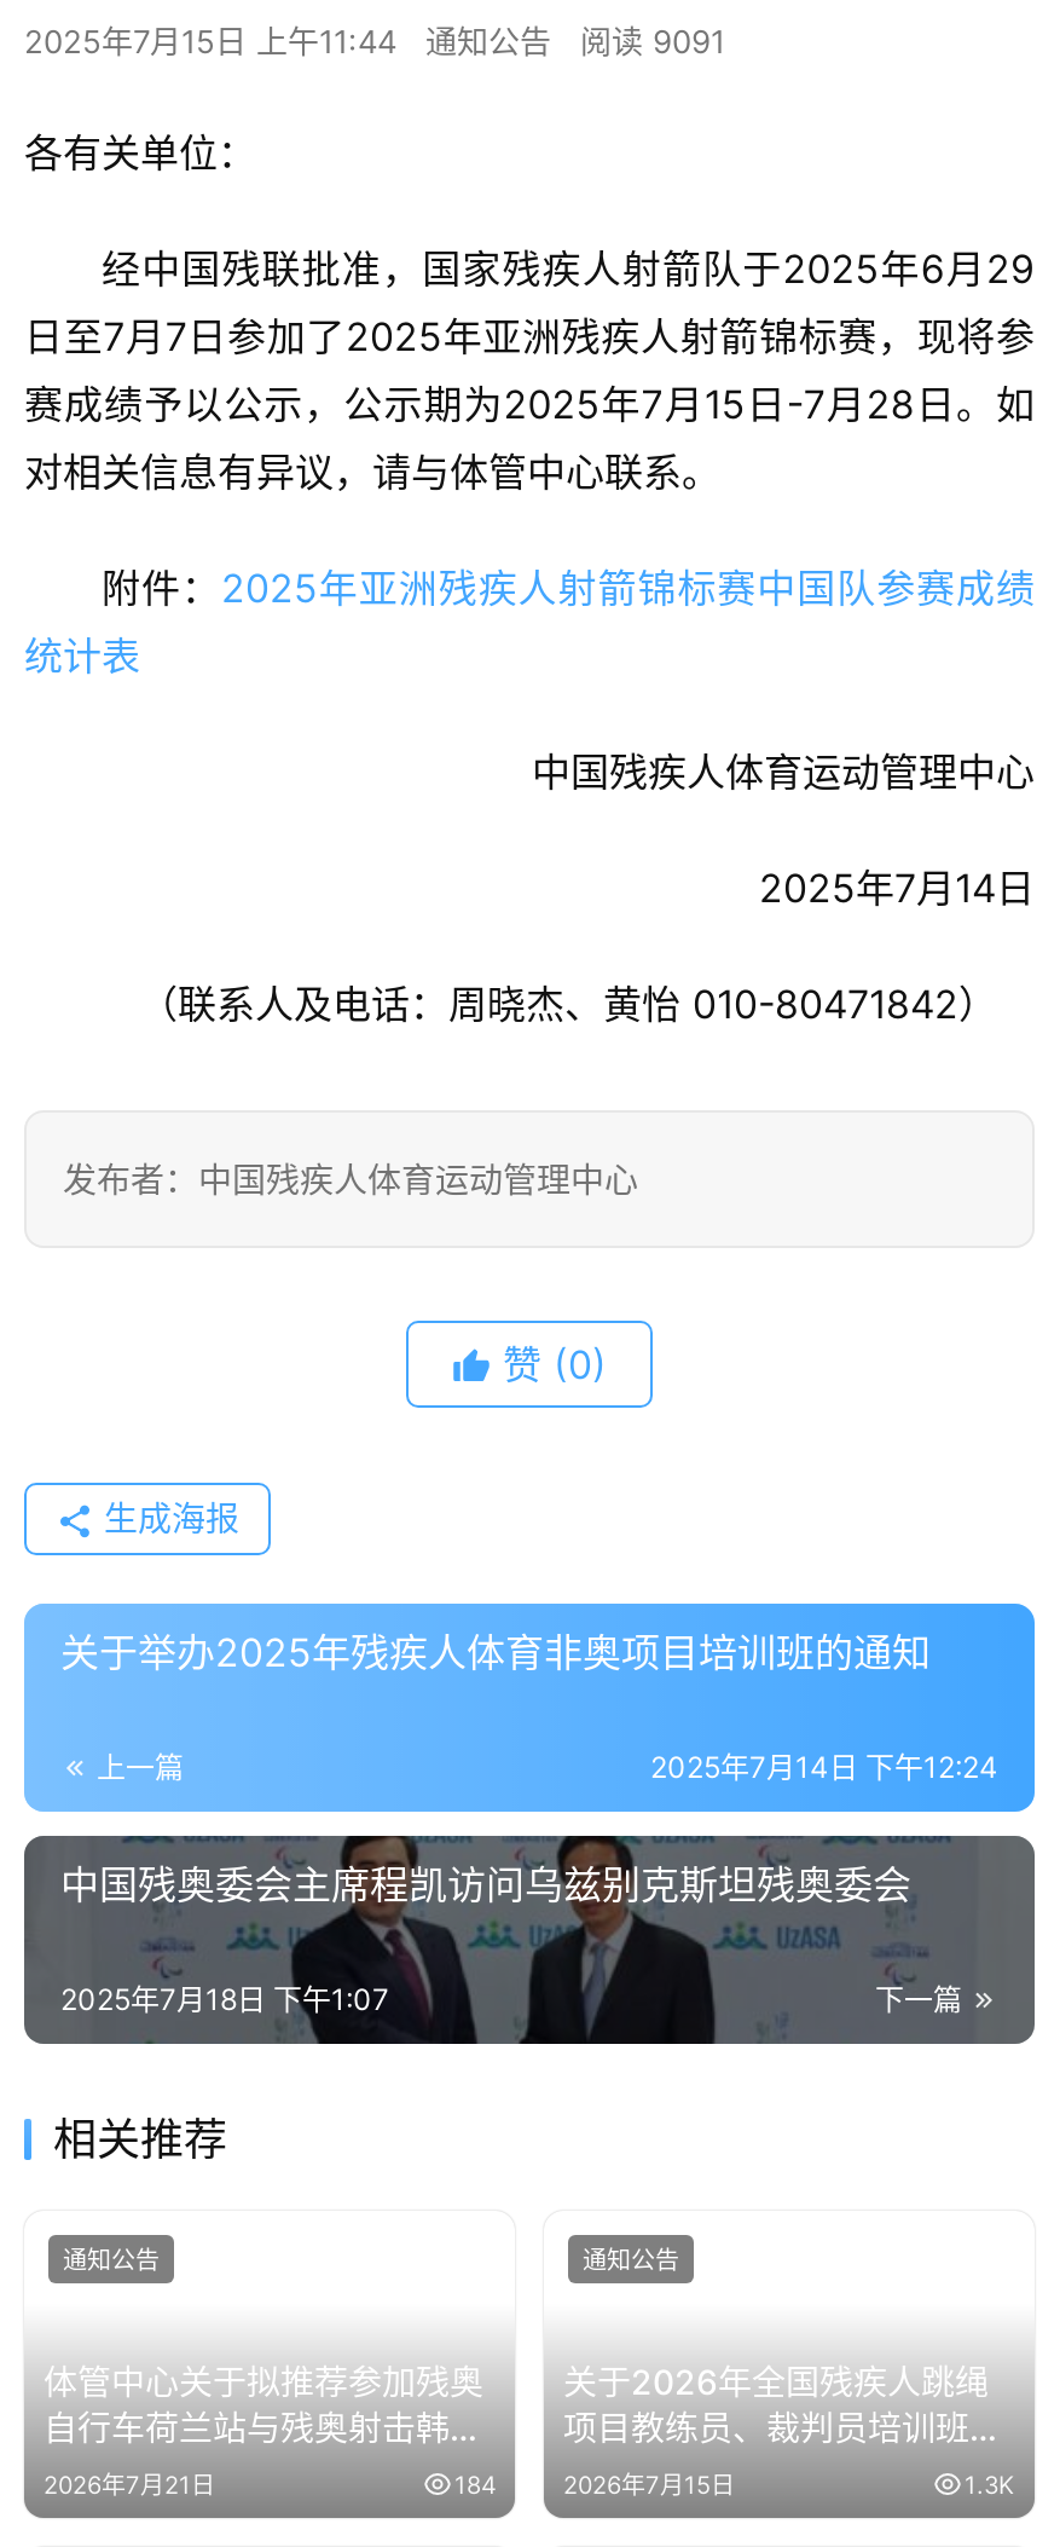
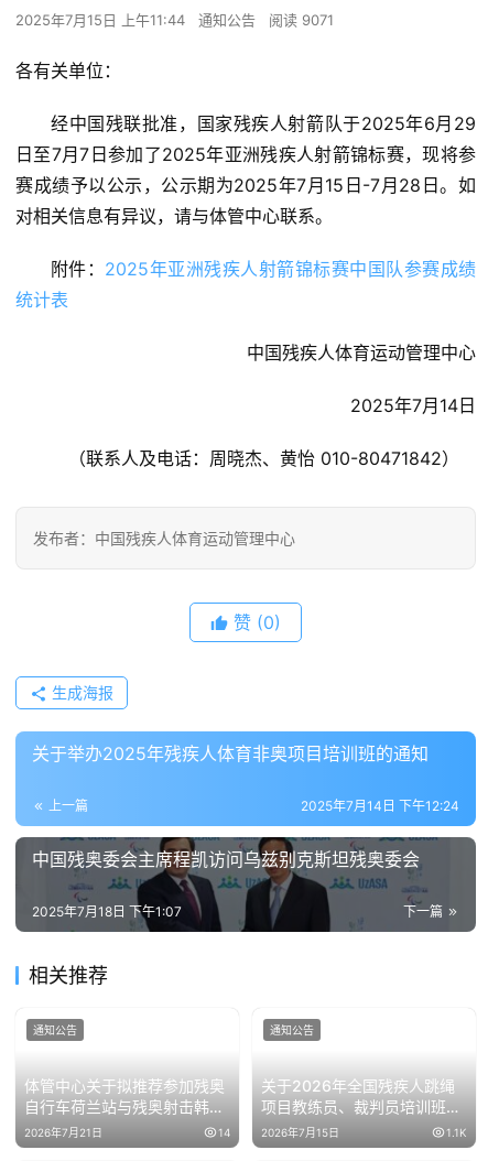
- 2025年7月15日 上午11:44 通知公告 阅读 9091
+ 2025年7月15日 上午11:44 通知公告 阅读 9071

- 184
+ 14

- 1.3K
+ 1.1K
